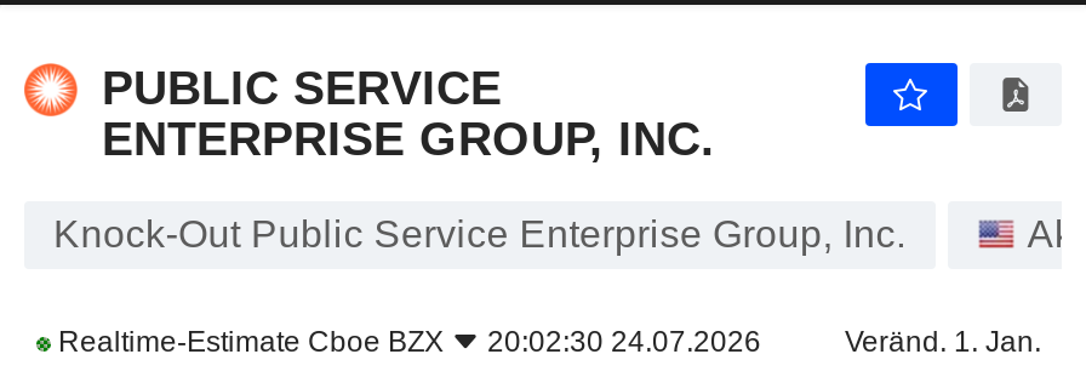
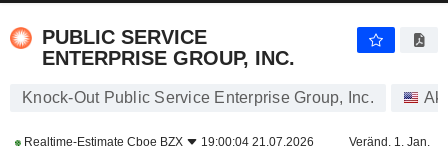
- Realtime-Estimate Cboe BZX 20:02:30 24.07.2026
+ Realtime-Estimate Cboe BZX 19:00:04 21.07.2026
